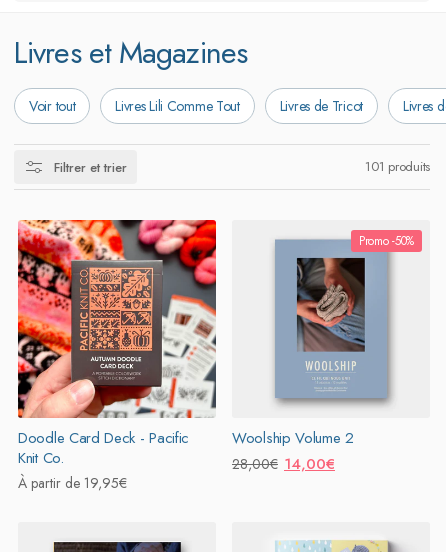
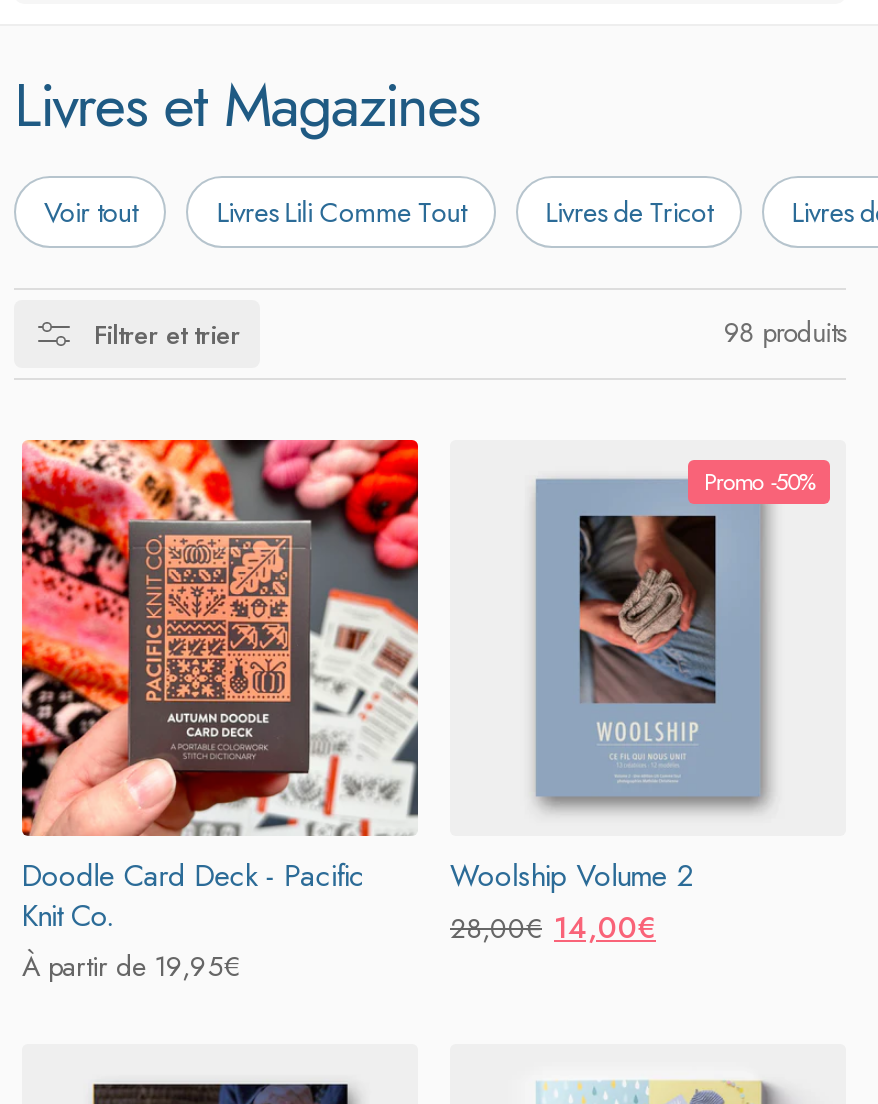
- 101 produits
+ 98 produits
